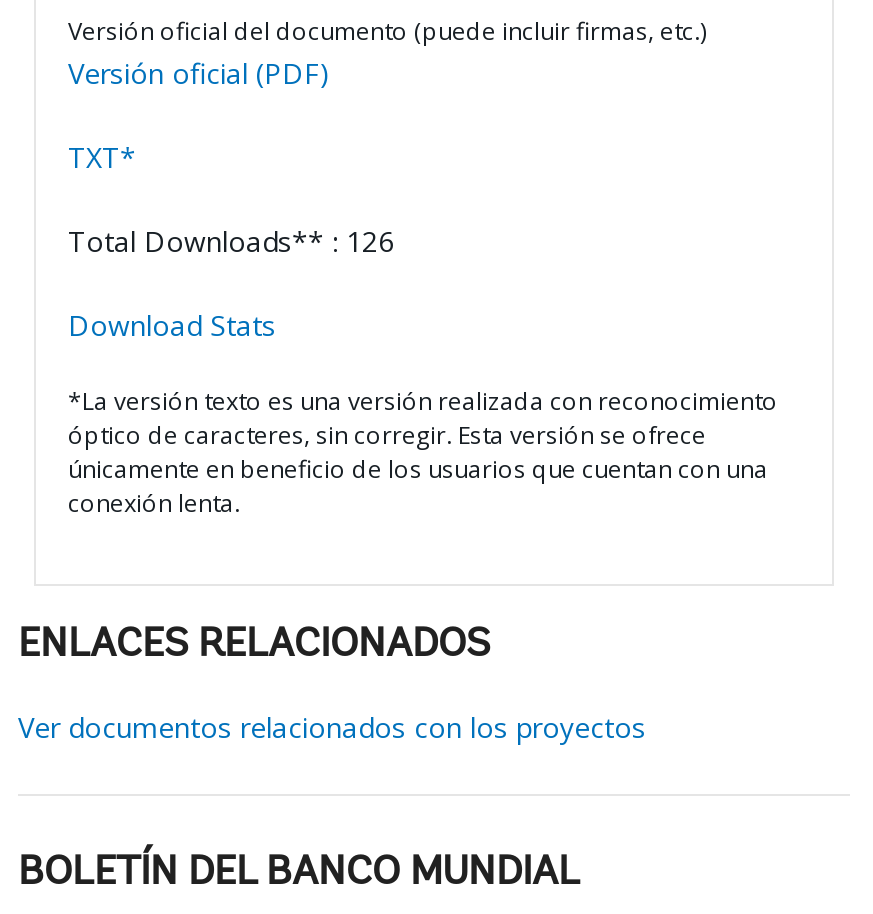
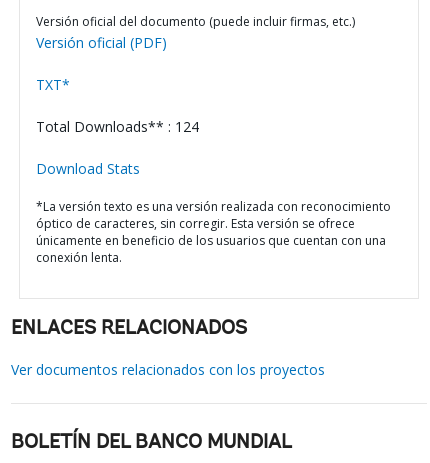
- Total Downloads** : 126
+ Total Downloads** : 124
